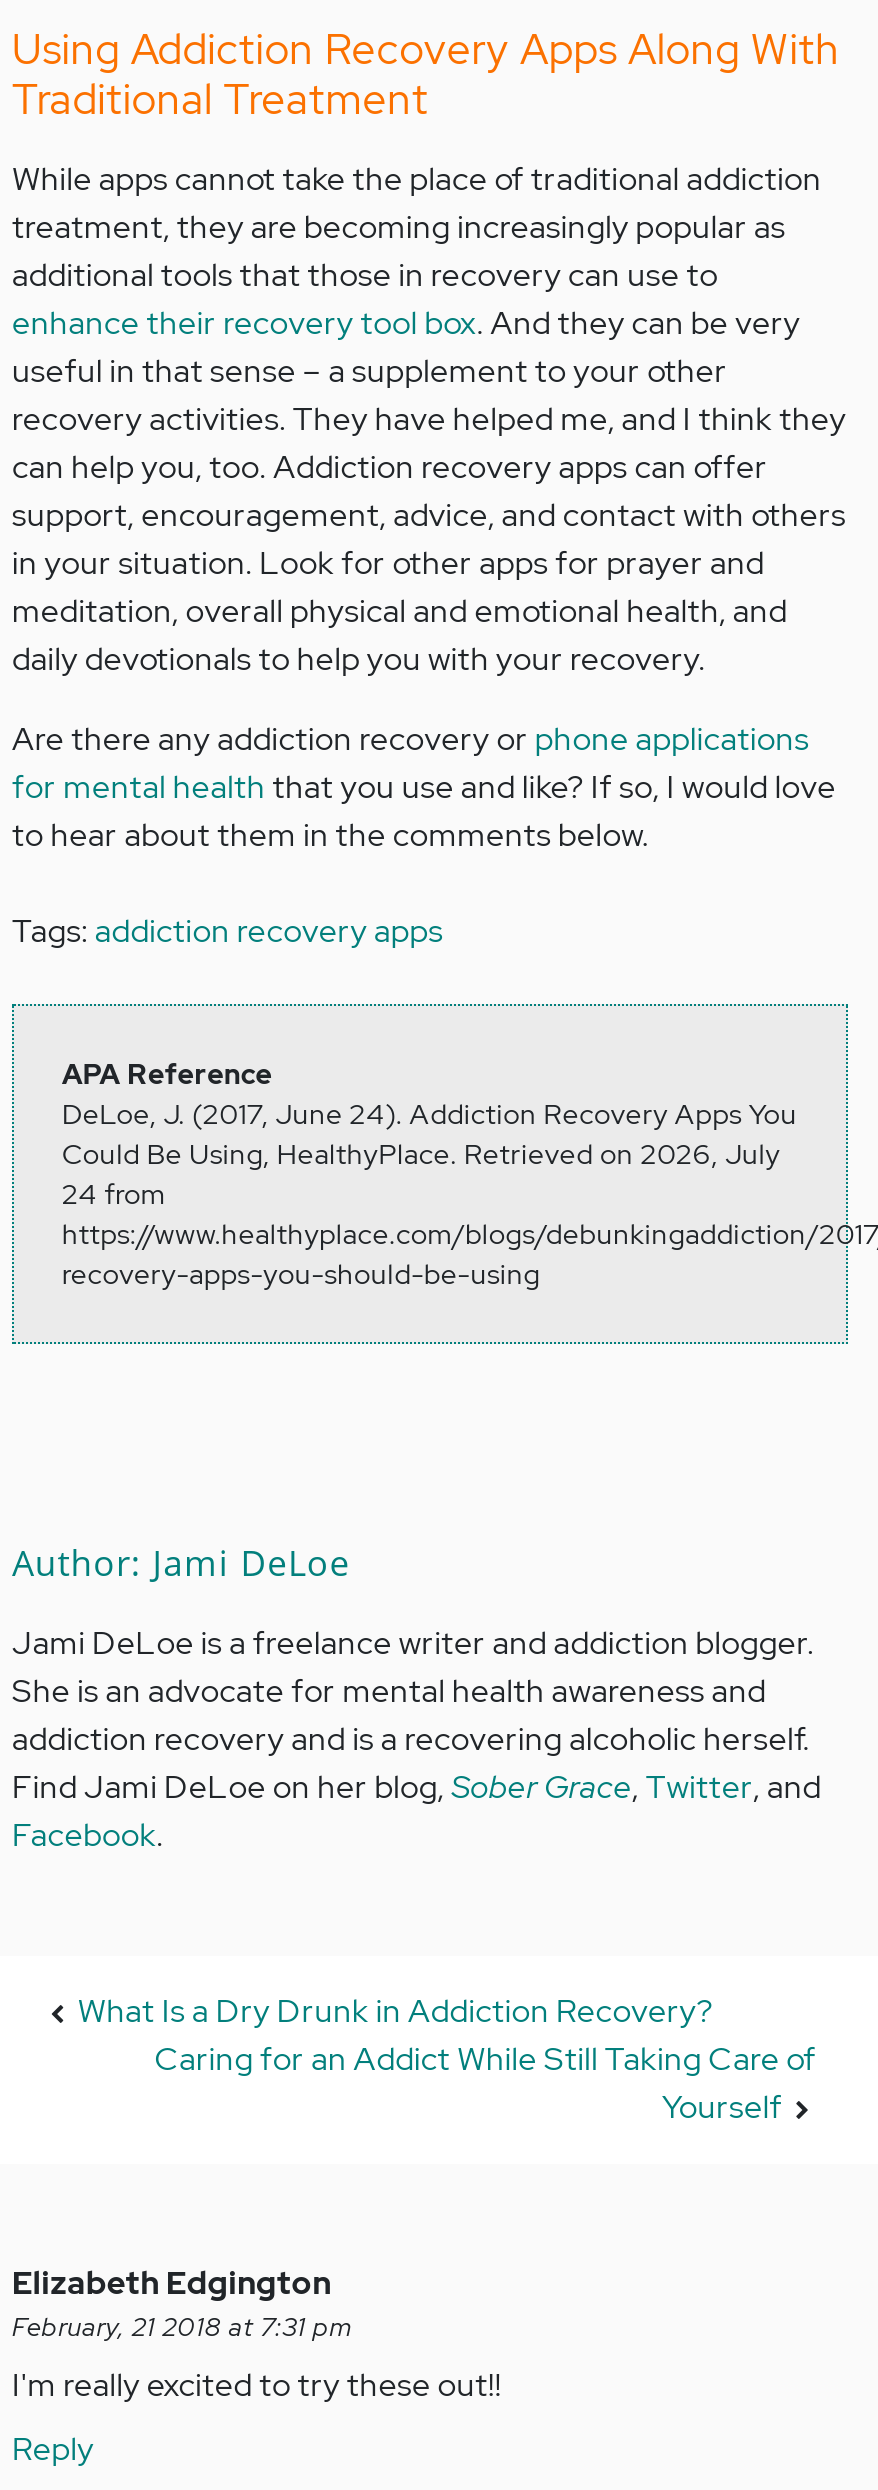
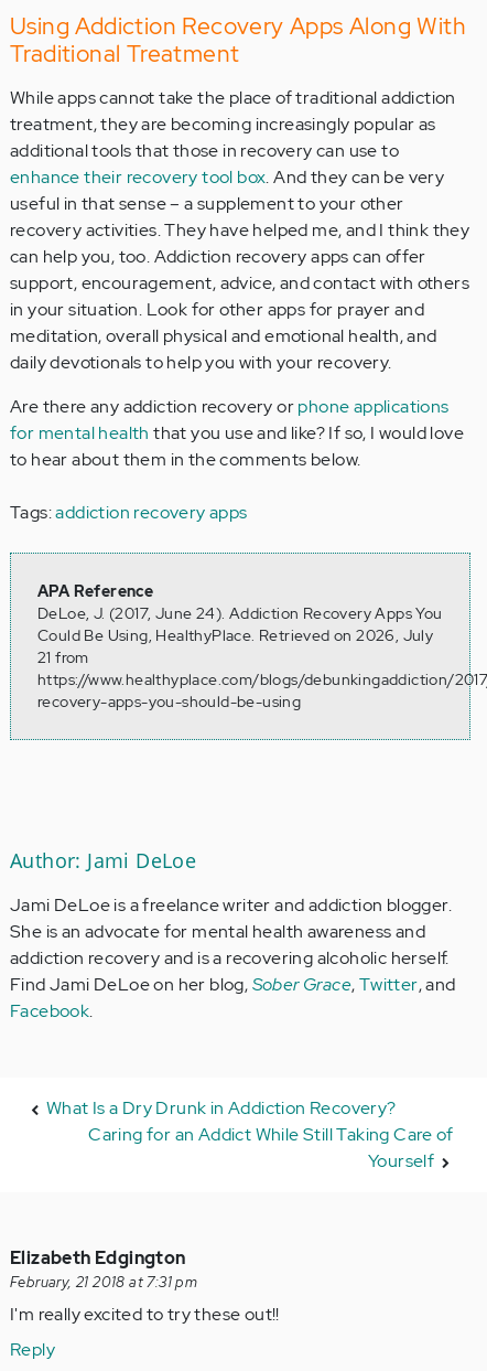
- 24 from
+ 21 from
